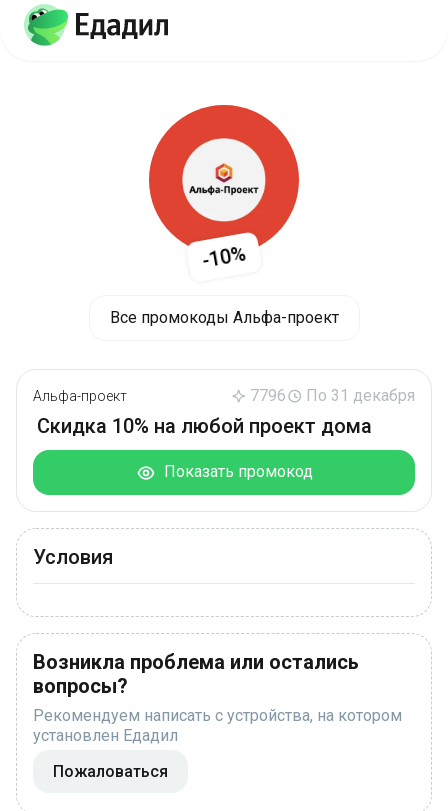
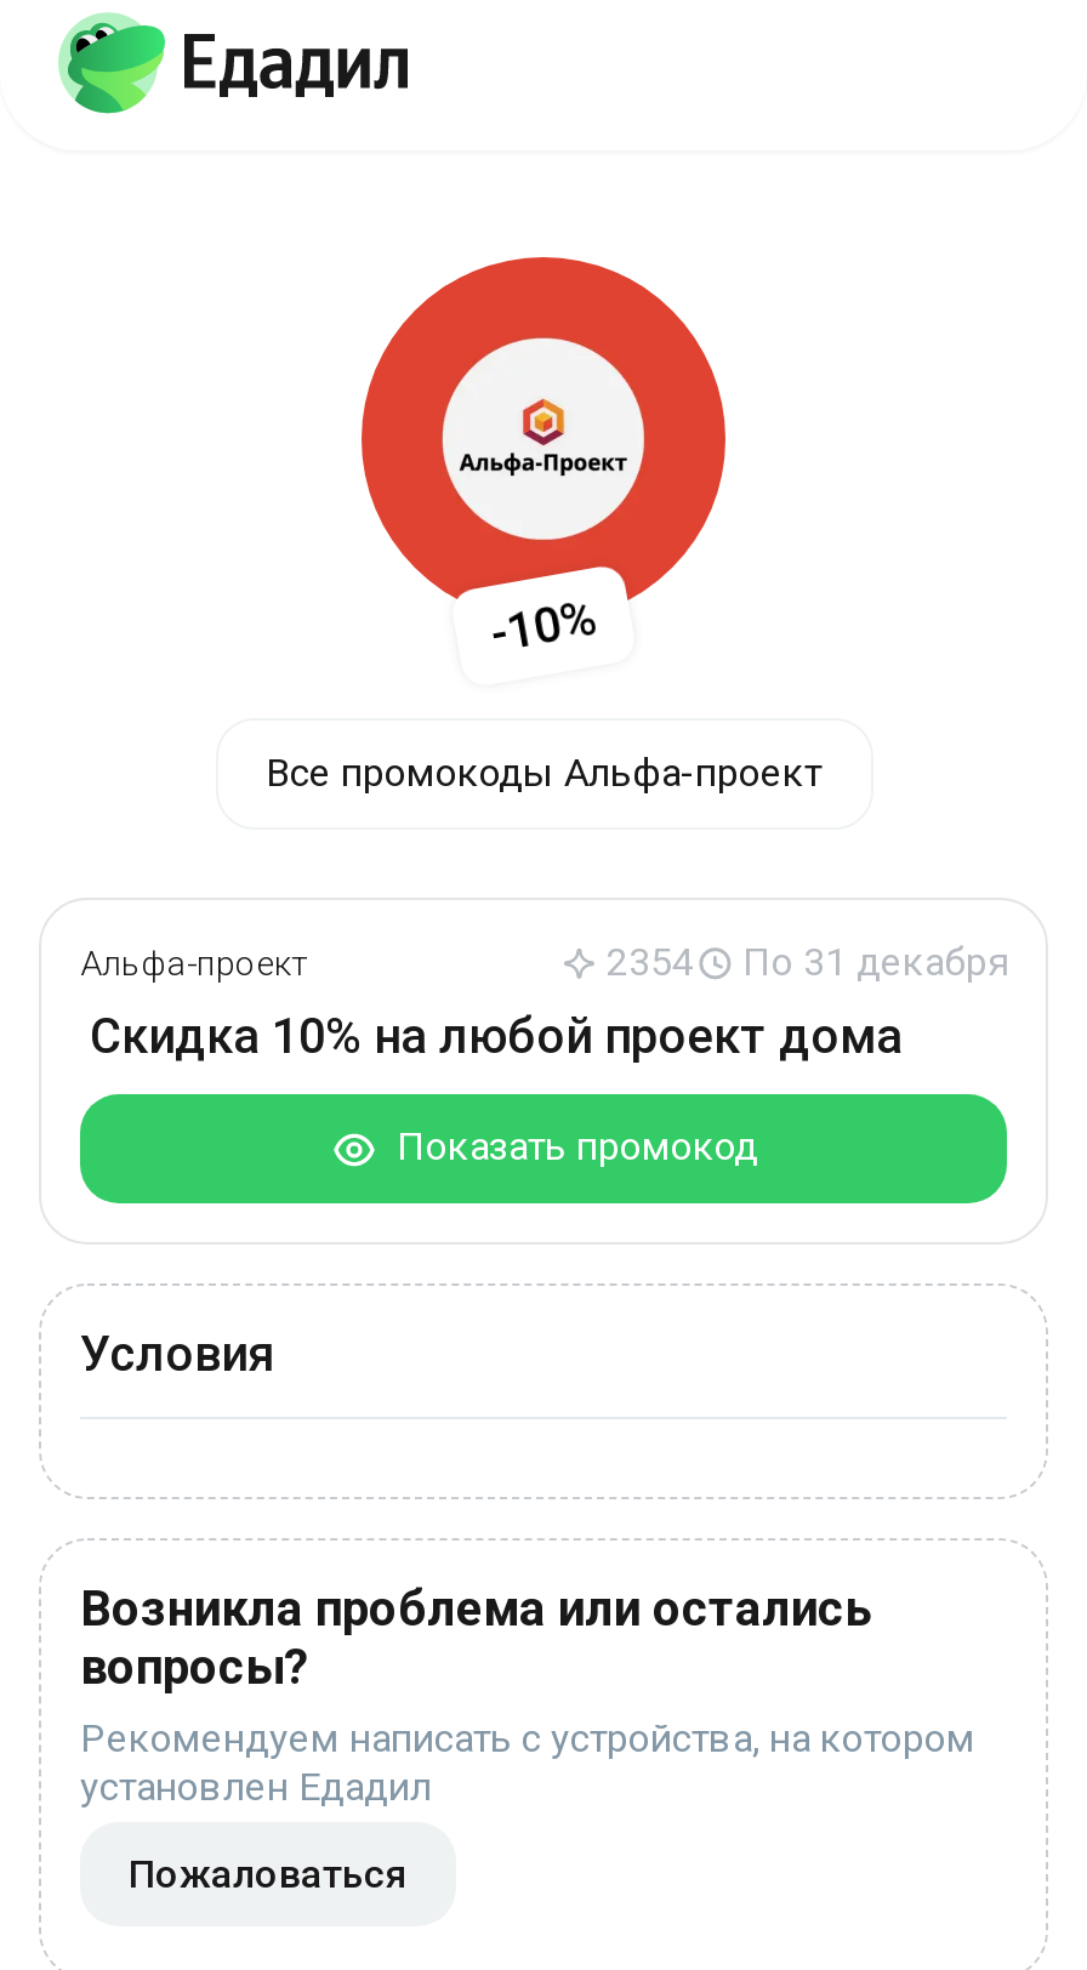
- 7796 По 31 декабря
+ 2354 По 31 декабря
